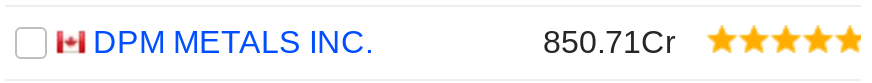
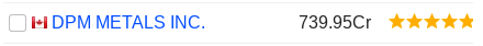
- 850.71Cr
+ 739.95Cr
